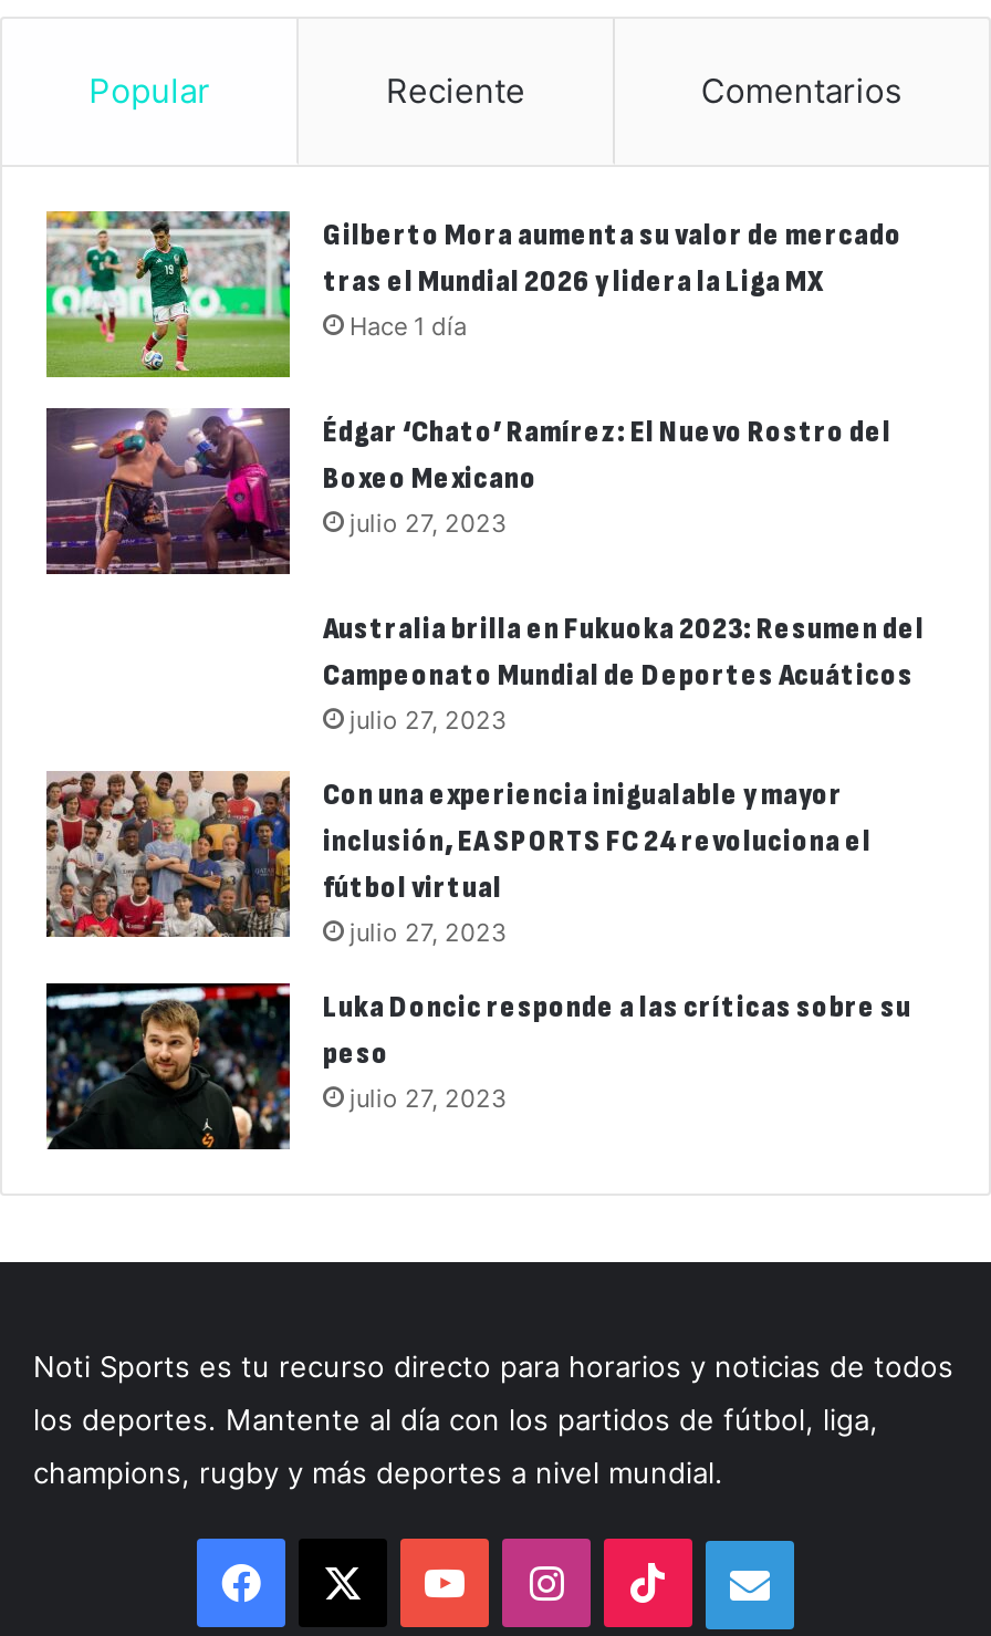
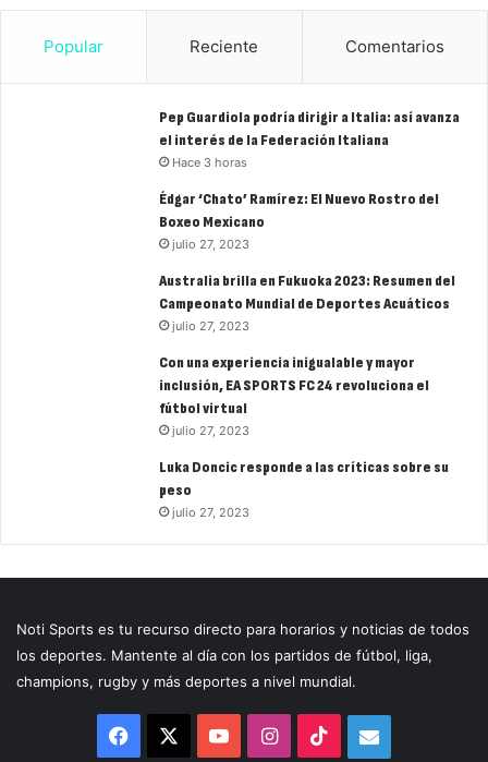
- [image]

- Gilberto Mora aumenta su valor de mercado
- tras el Mundial 2026 y lidera la Liga MX
- Hace 1 día
+ Pep Guardiola podría dirigir a Italia: así avanza
+ el interés de la Federación Italiana
+ Hace 3 horas

- [image]

- [image]

- [image]
